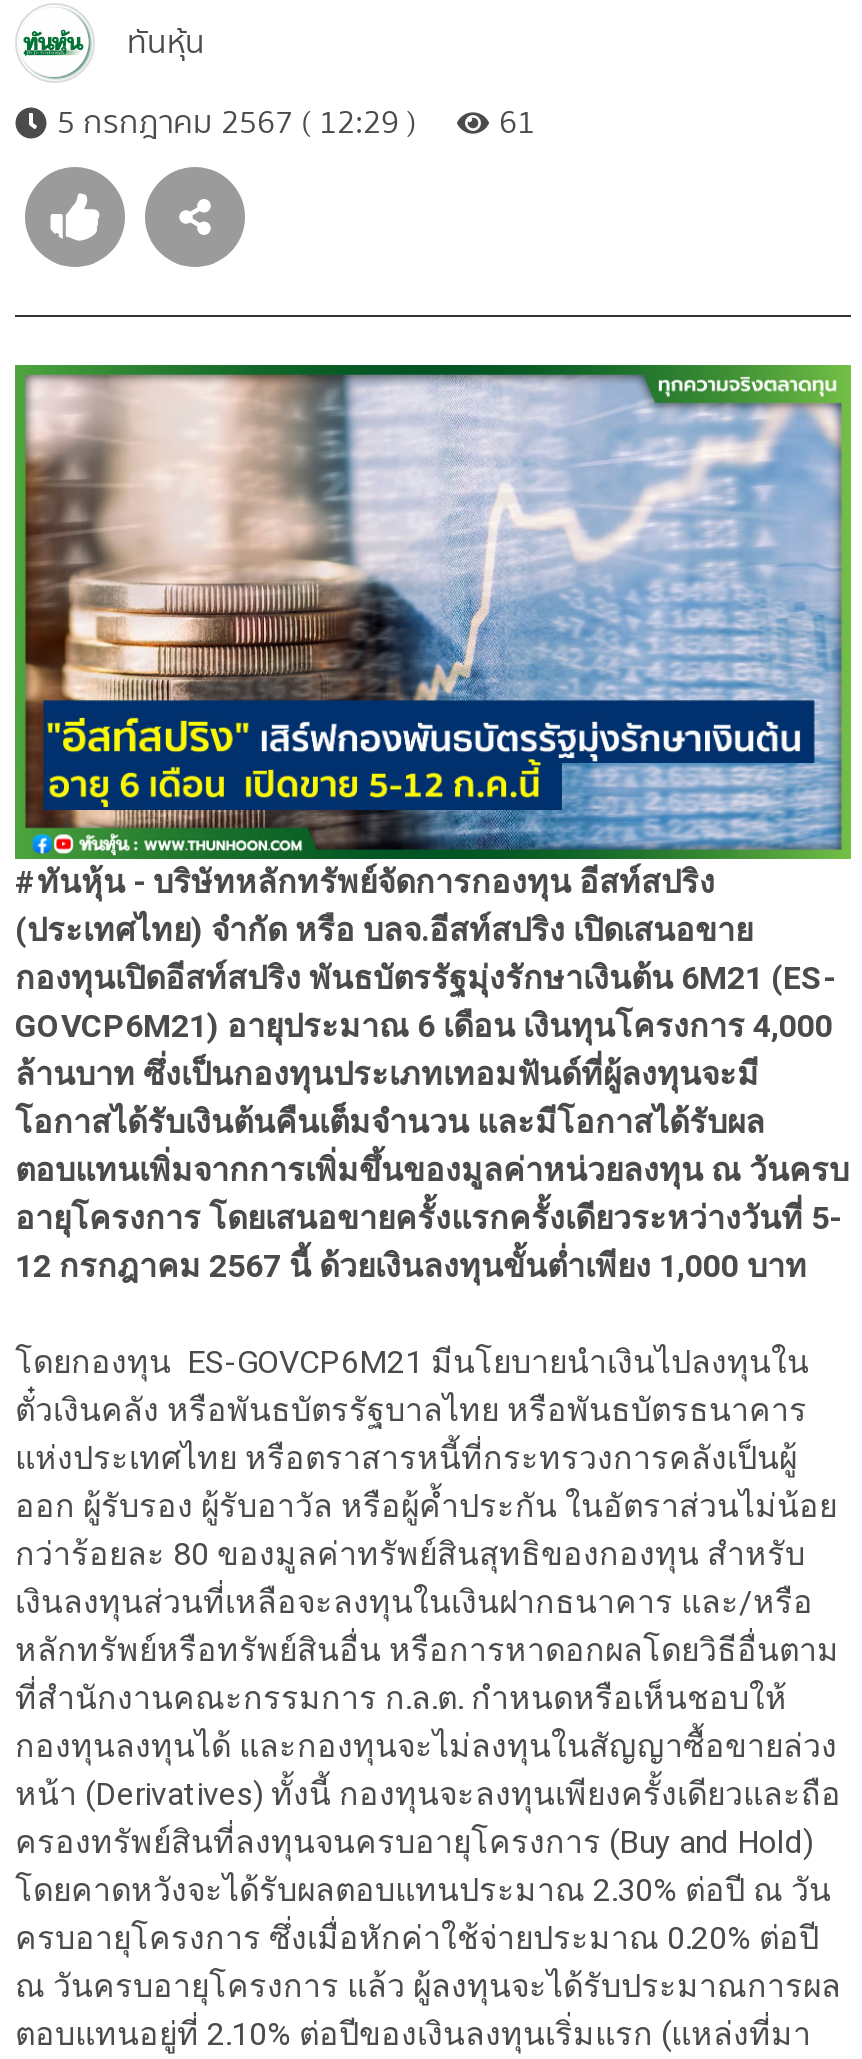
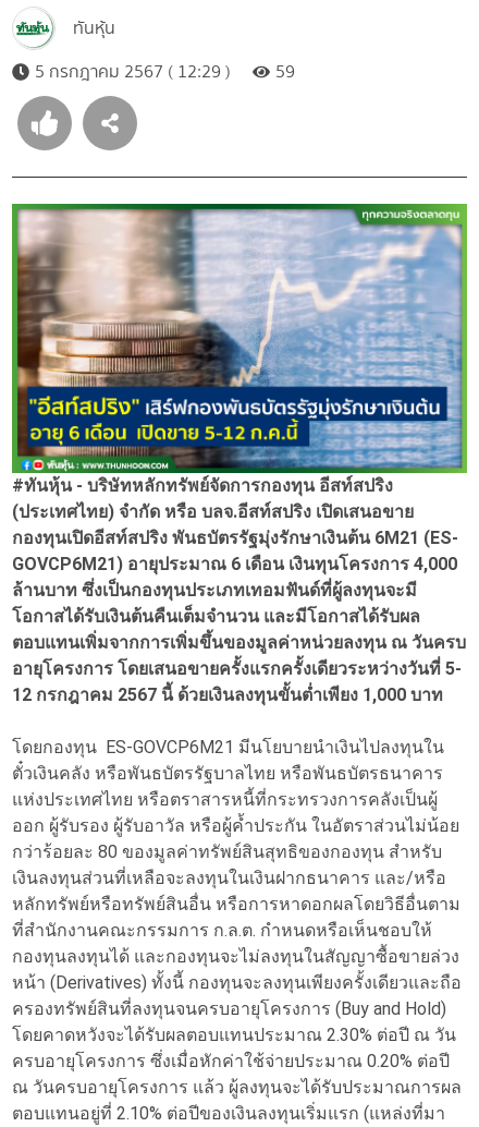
- 5 กรกฎาคม 2567 ( 12:29 ) 61
+ 5 กรกฎาคม 2567 ( 12:29 ) 59
